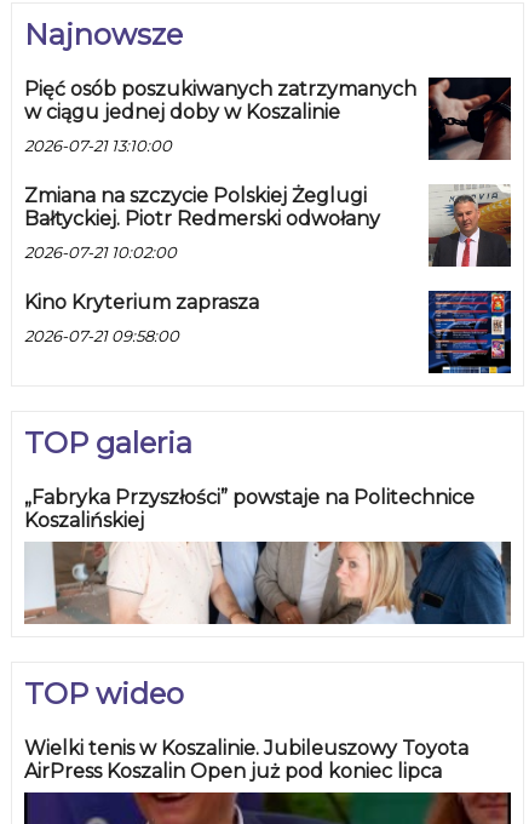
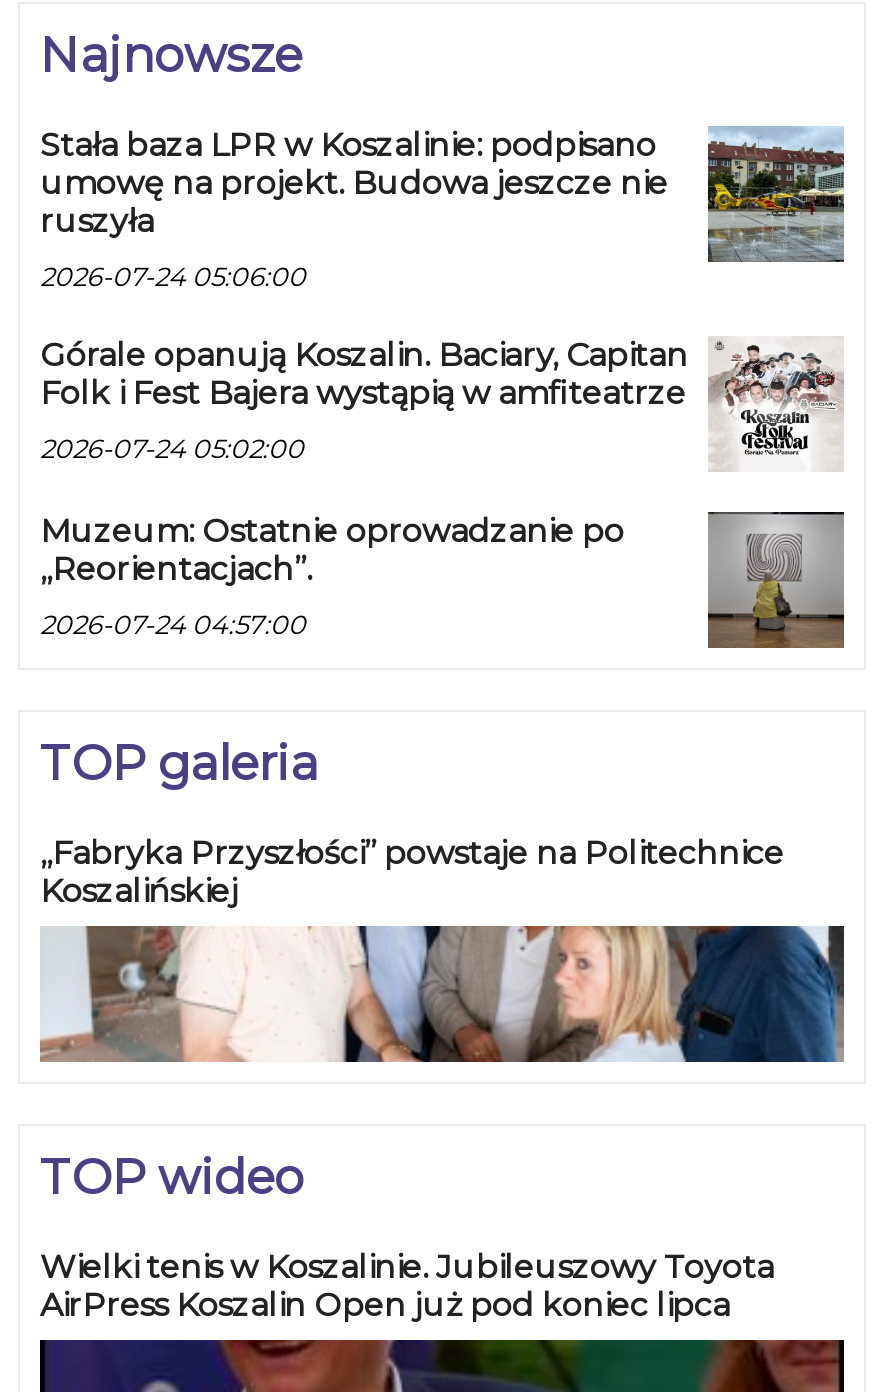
- [image]
- Pięć osób poszukiwanych zatrzymanych
- w ciągu jednej doby w Koszalinie
+ [image]
+ Stała baza LPR w Koszalinie: podpisano
+ umowę na projekt. Budowa jeszcze nie
+ ruszyła

- 2026-07-21 13:10:00
+ 2026-07-24 05:06:00

- [image]
- Zmiana na szczycie Polskiej Żeglugi
- Bałtyckiej. Piotr Redmerski odwołany
+ [image]
+ Górale opanują Koszalin. Baciary, Capitan
+ Folk i Fest Bajera wystąpią w amfiteatrze

- 2026-07-21 10:02:00
+ 2026-07-24 05:02:00

- Kino Kryterium zaprasza
+ Muzeum: Ostatnie oprowadzanie po
+ „Reorientacjach”.

- [image]
+ [image]

- 2026-07-21 09:58:00
+ 2026-07-24 04:57:00
